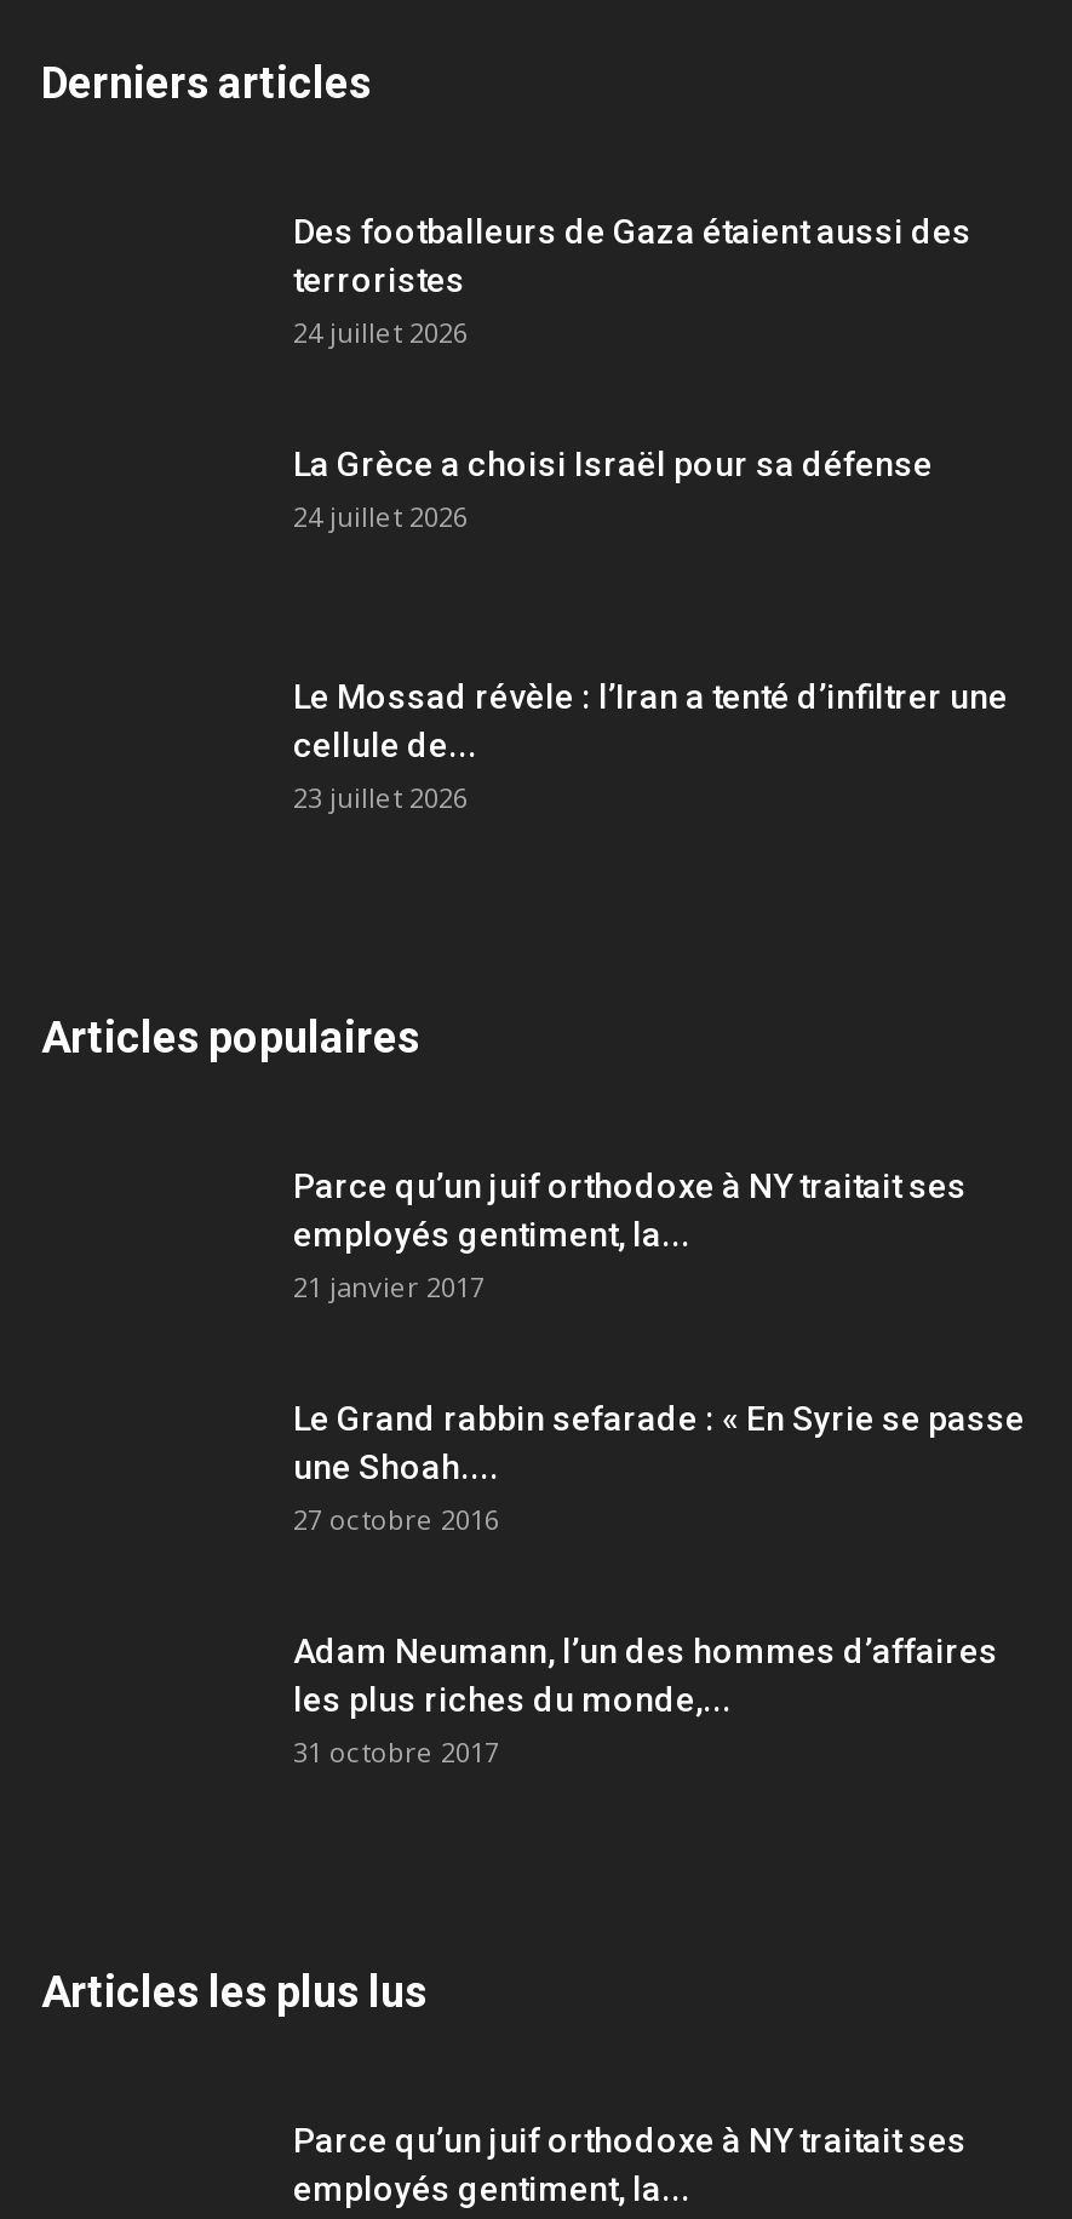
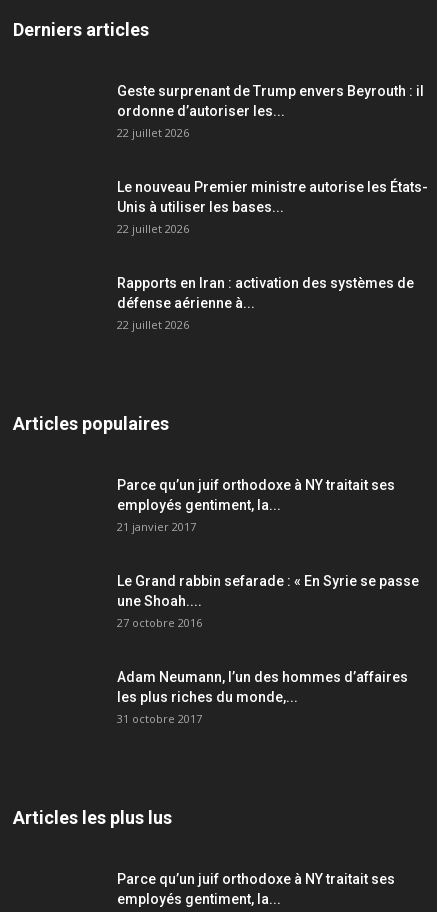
- Des footballeurs de Gaza étaient aussi des
- terroristes
- 24 juillet 2026
+ Geste surprenant de Trump envers Beyrouth : il
+ ordonne d’autoriser les...
+ 22 juillet 2026

- La Grèce a choisi Israël pour sa défense
- 24 juillet 2026
+ Le nouveau Premier ministre autorise les États-
+ Unis à utiliser les bases...
+ 22 juillet 2026

- Le Mossad révèle : l’Iran a tenté d’infiltrer une
- cellule de...
- 23 juillet 2026
+ Rapports en Iran : activation des systèmes de
+ défense aérienne à...
+ 22 juillet 2026
